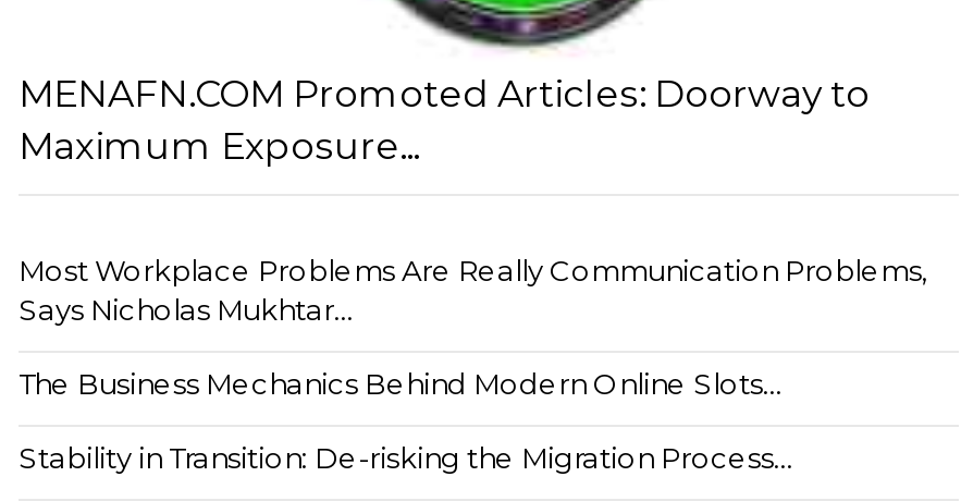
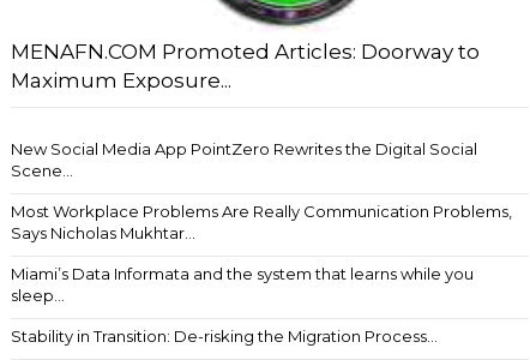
+ New Social Media App PointZero Rewrites the Digital Social
+ Scene...

- The Business Mechanics Behind Modern Online Slots...
+ Miami’s Data Informata and the system that learns while you
+ sleep...
